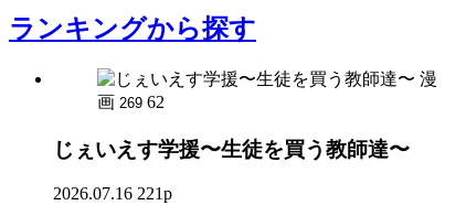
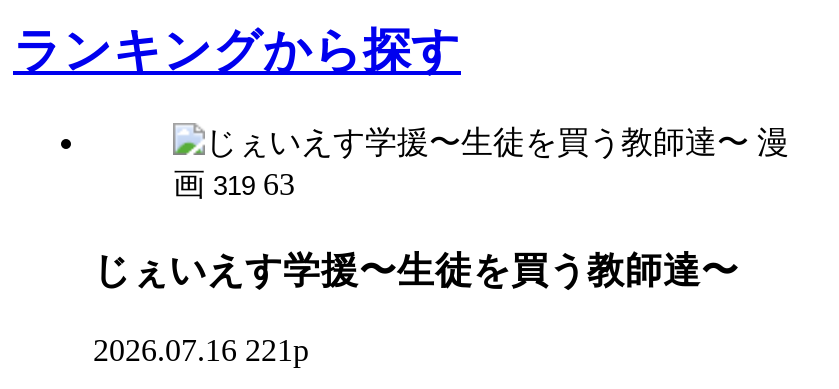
- 画 269 62
+ 画 319 63
